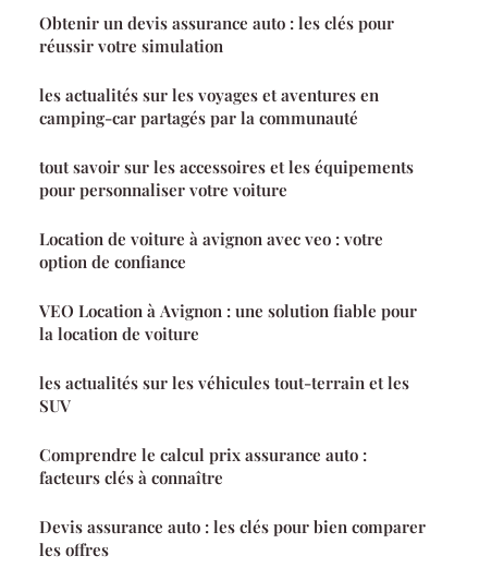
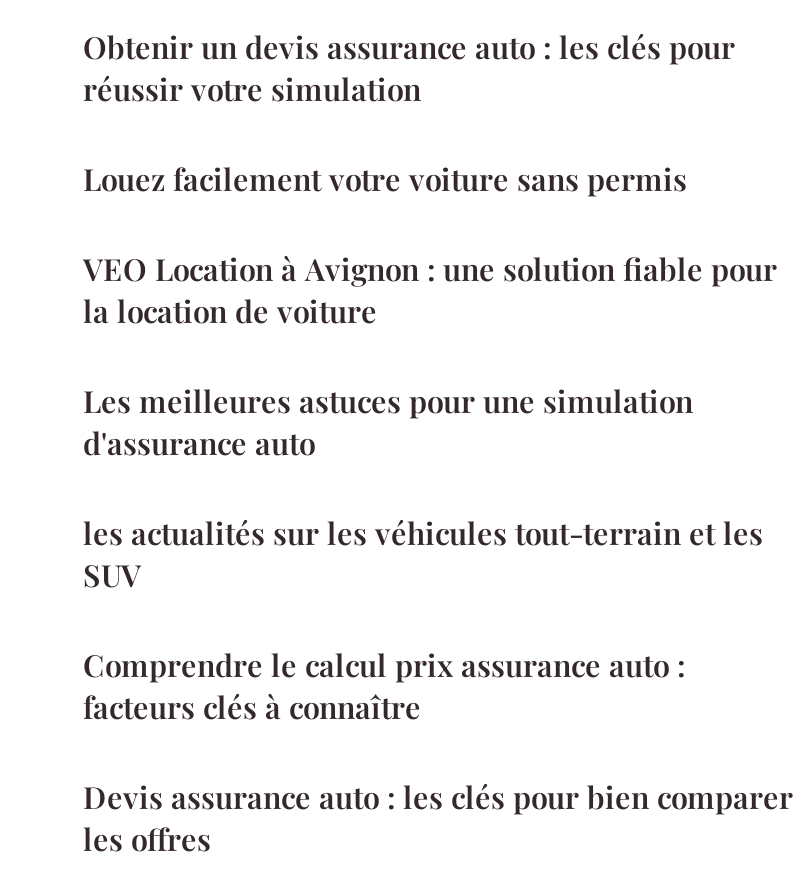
- les actualités sur les voyages et aventures en
- camping-car partagés par la communauté
- tout savoir sur les accessoires et les équipements
- pour personnaliser votre voiture
- Location de voiture à avignon avec veo : votre
- option de confiance
+ Louez facilement votre voiture sans permis

moved up: VEO Location à Avignon : une solution fiable pour | la location de voiture

+ Les meilleures astuces pour une simulation
+ d'assurance auto
